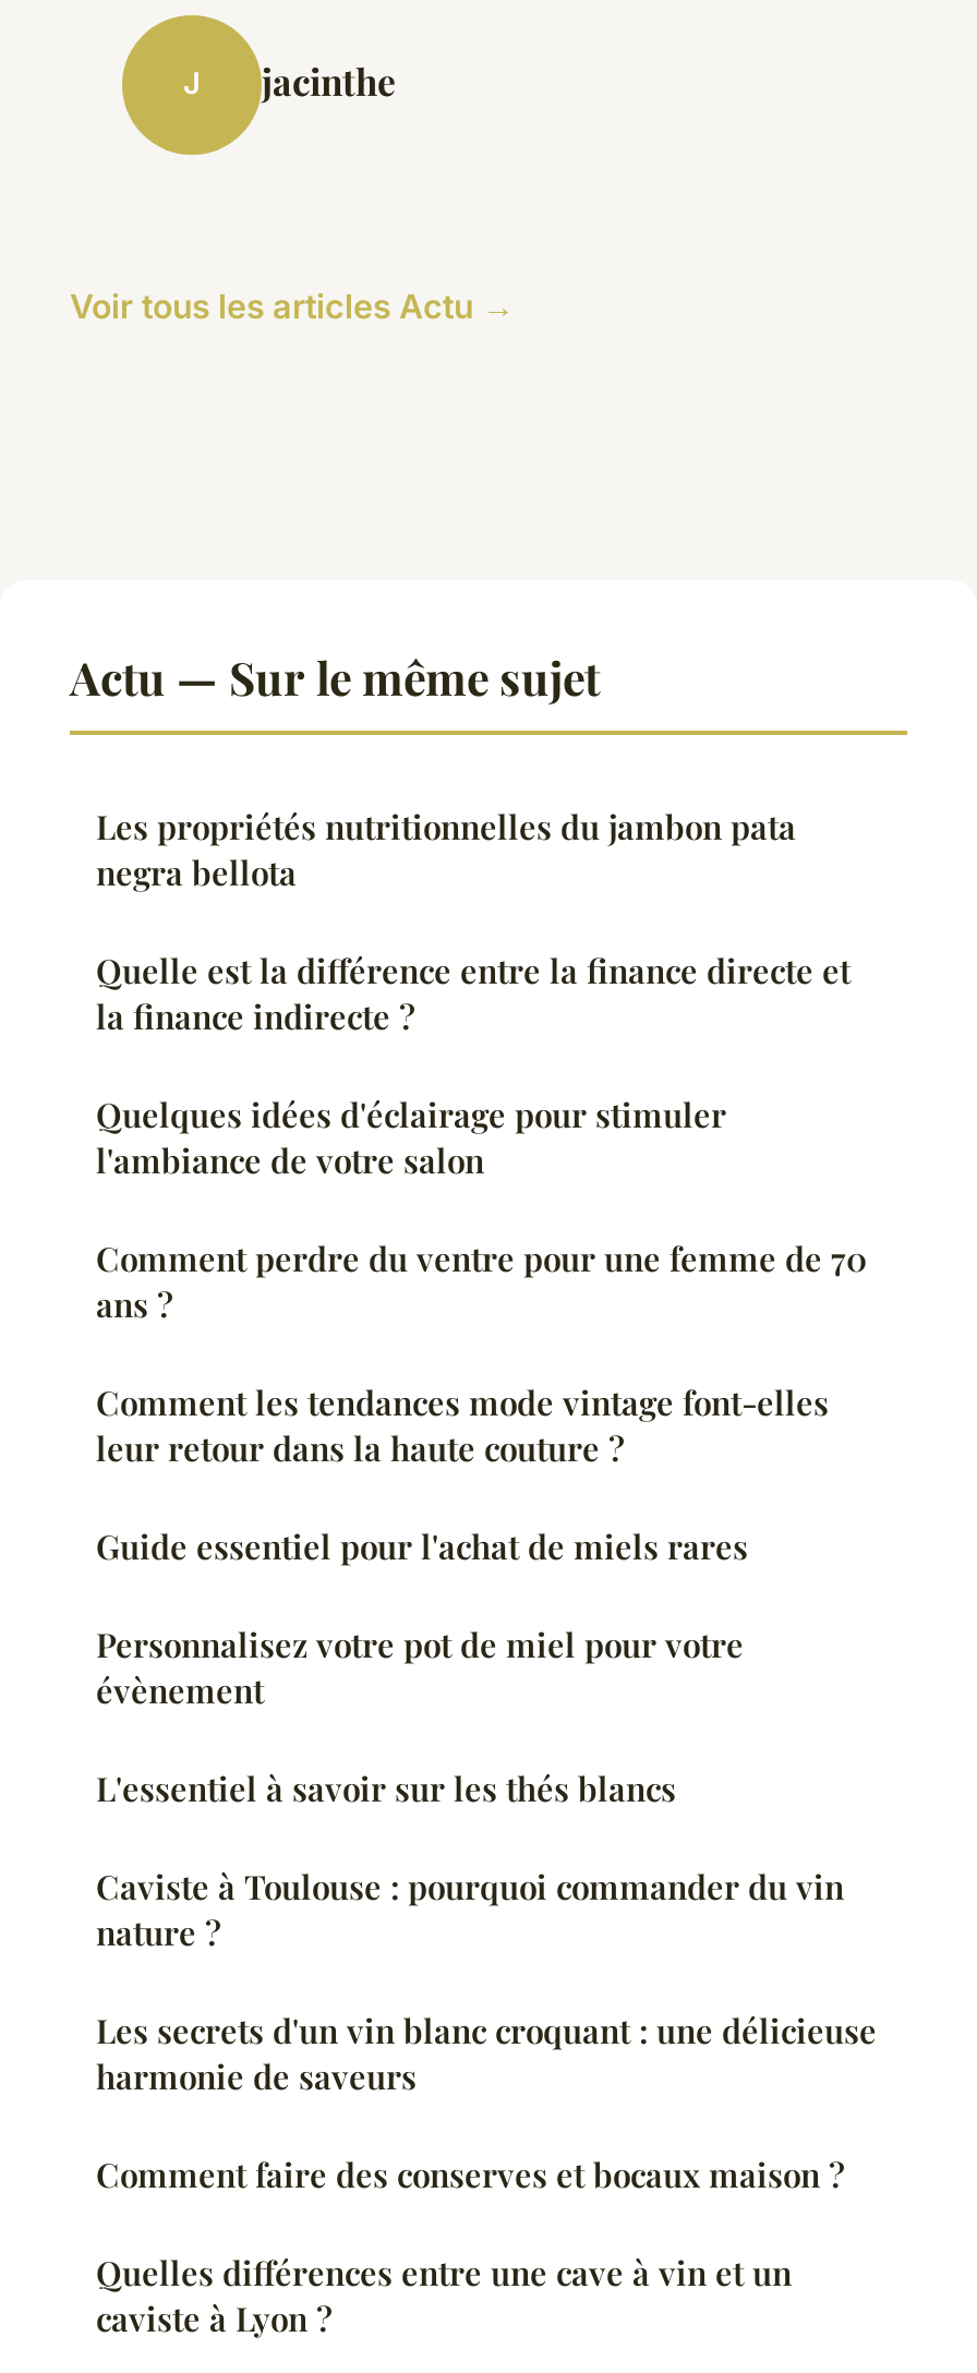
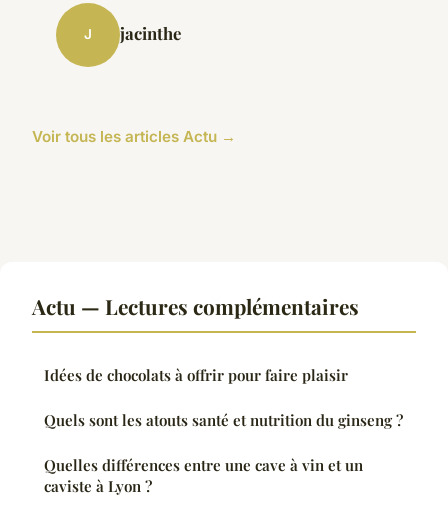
- Actu — Sur le même sujet
- Les propriétés nutritionnelles du jambon pata
- negra bellota
- Quelle est la différence entre la finance directe et
- la finance indirecte ?
- Quelques idées d'éclairage pour stimuler
- l'ambiance de votre salon
- Comment perdre du ventre pour une femme de 70
- ans ?
- Comment les tendances mode vintage font-elles
- leur retour dans la haute couture ?
- Guide essentiel pour l'achat de miels rares
- Personnalisez votre pot de miel pour votre
- évènement
- L'essentiel à savoir sur les thés blancs
- Caviste à Toulouse : pourquoi commander du vin
- nature ?
- Les secrets d'un vin blanc croquant : une délicieuse
- harmonie de saveurs
- Comment faire des conserves et bocaux maison ?
+ Actu — Lectures complémentaires
+ Idées de chocolats à offrir pour faire plaisir
+ Quels sont les atouts santé et nutrition du ginseng ?
